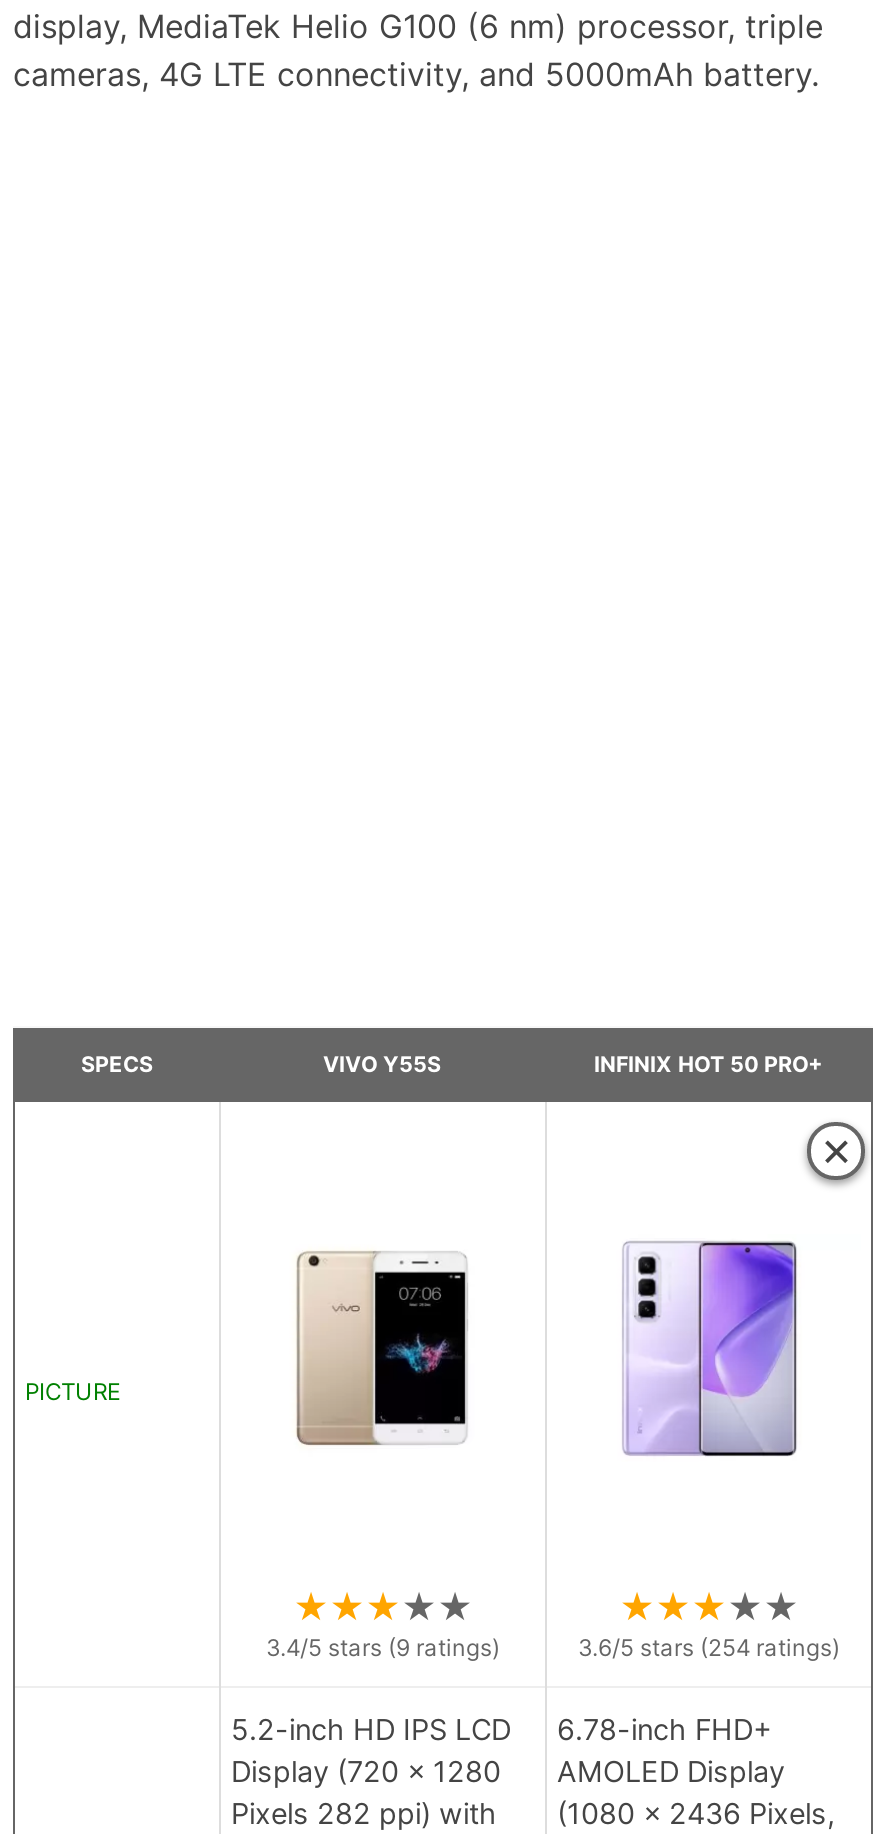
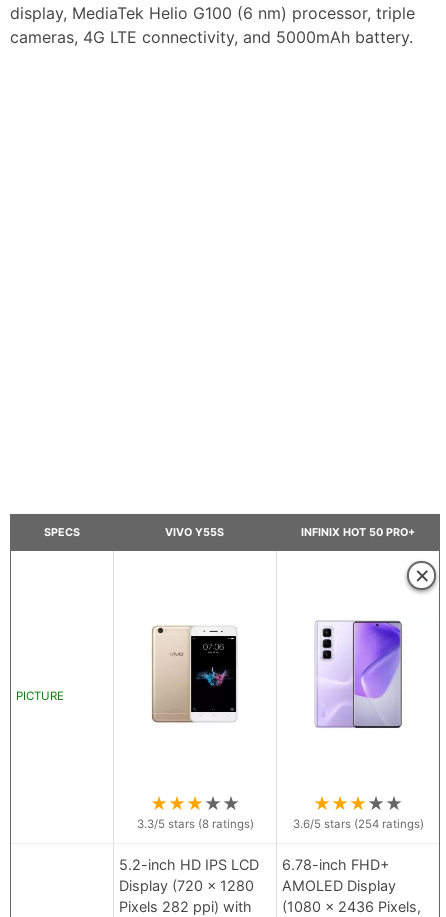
- 3.4/5 stars (9 ratings)
+ 3.3/5 stars (8 ratings)
